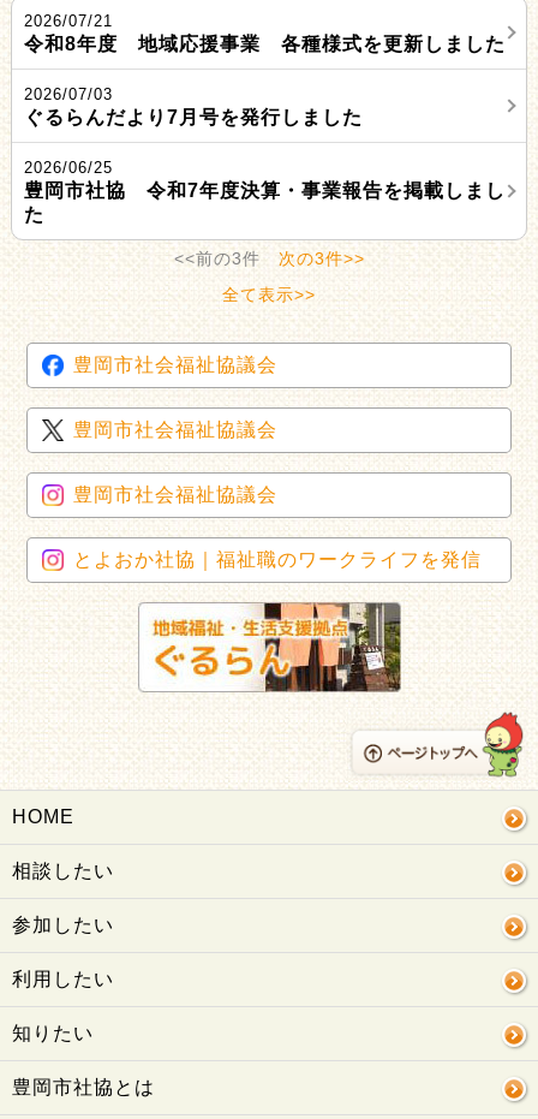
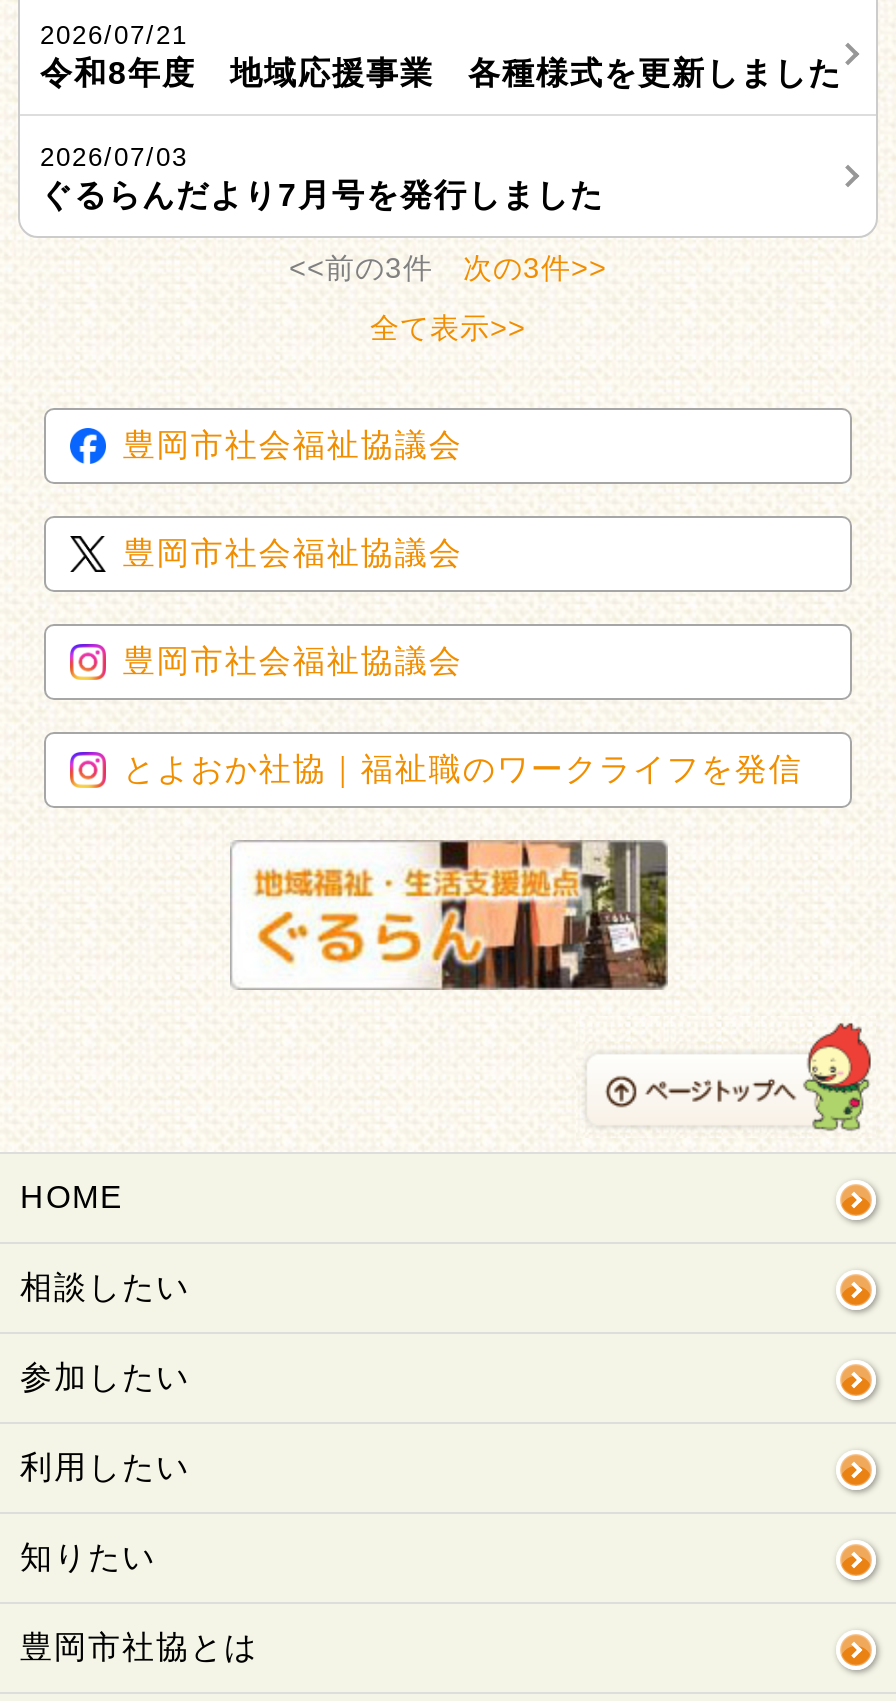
- 2026/06/25
- 豊岡市社協 令和7年度決算・事業報告を掲載しまし
- た
